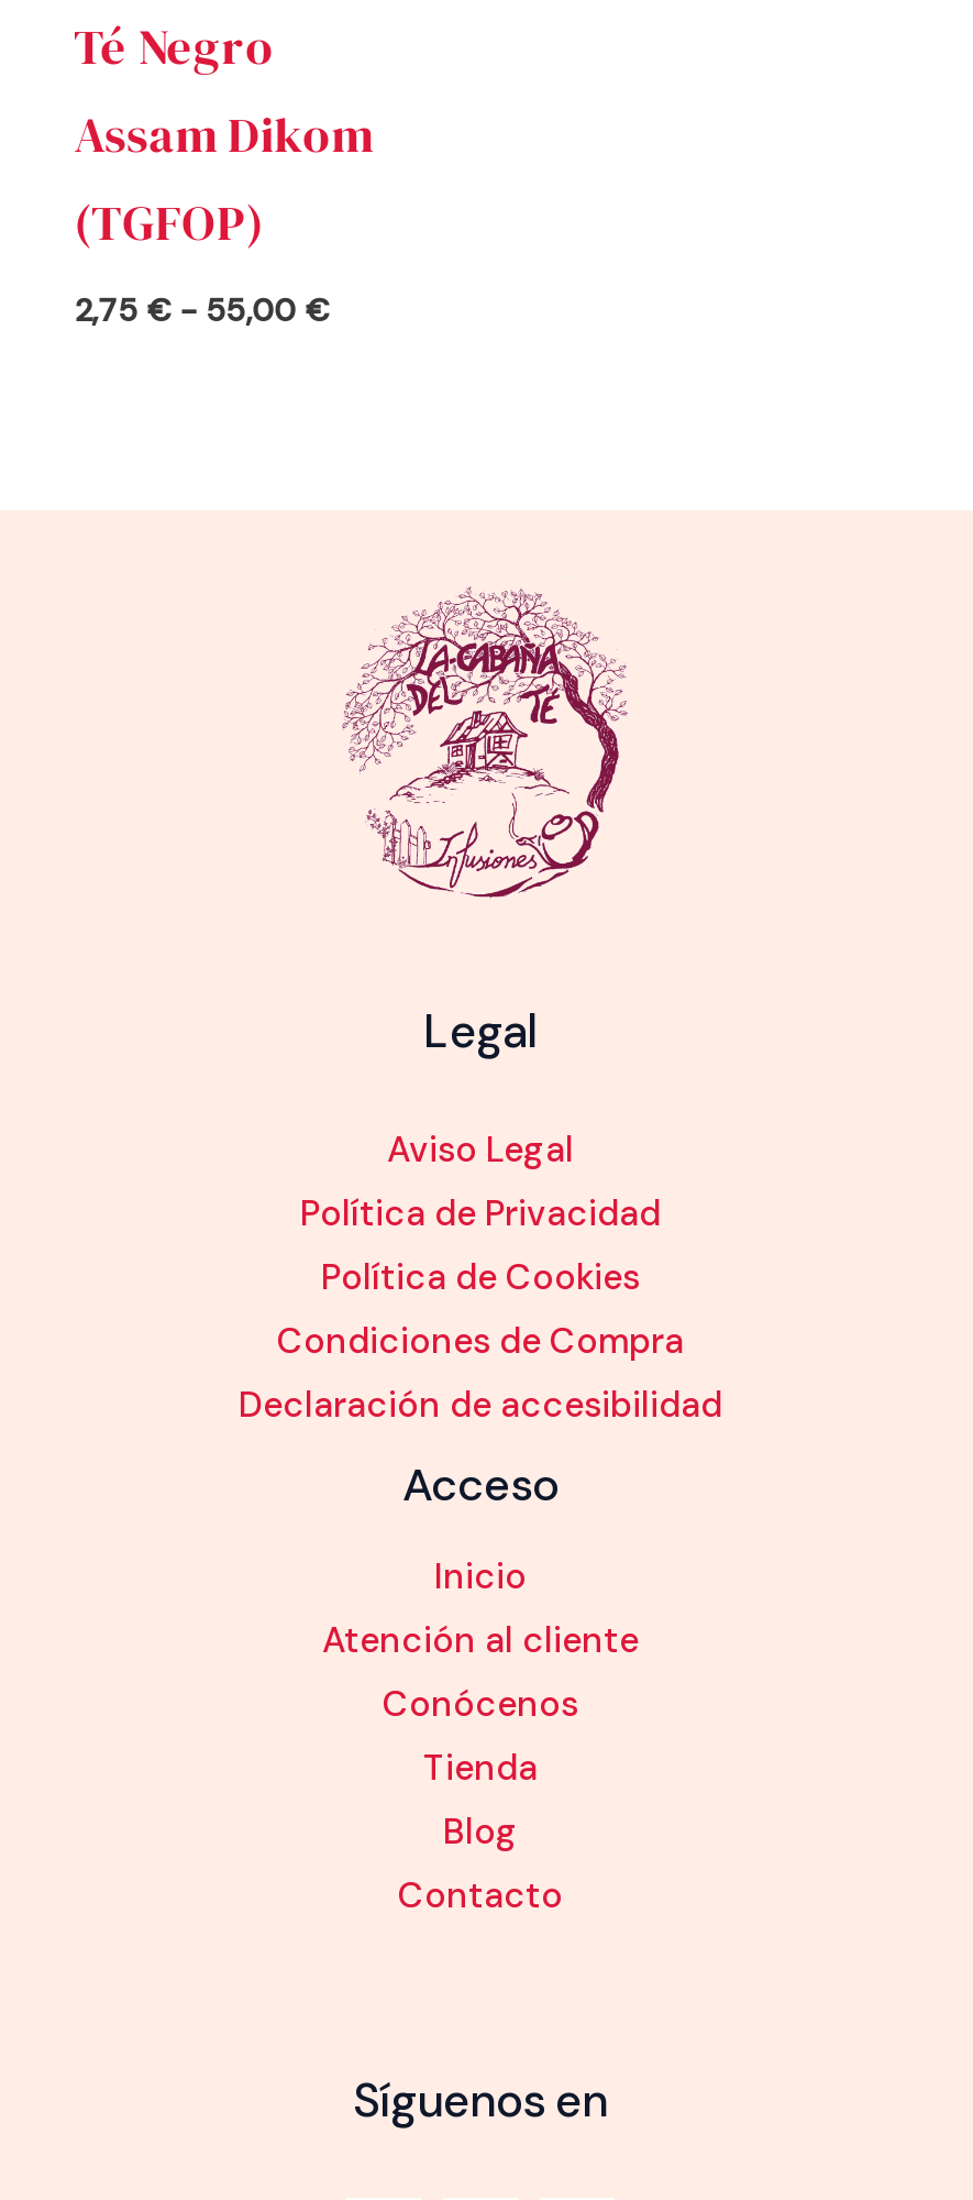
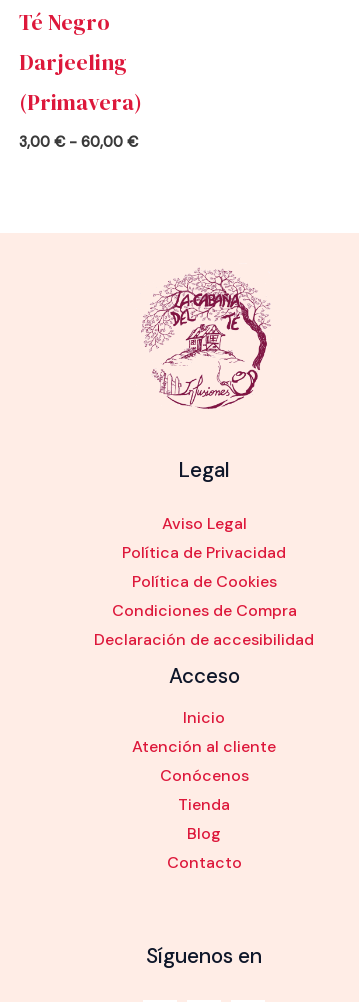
- Assam Dikom
- (TGFOP)
+ Darjeeling
+ (Primavera)

- 2,75 € - 55,00 €
+ 3,00 € - 60,00 €
